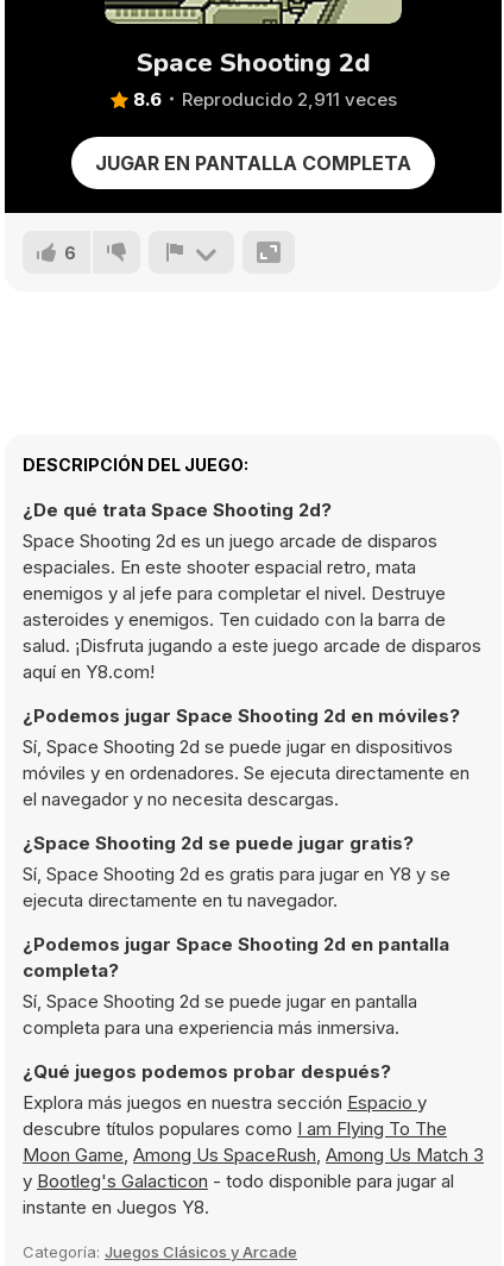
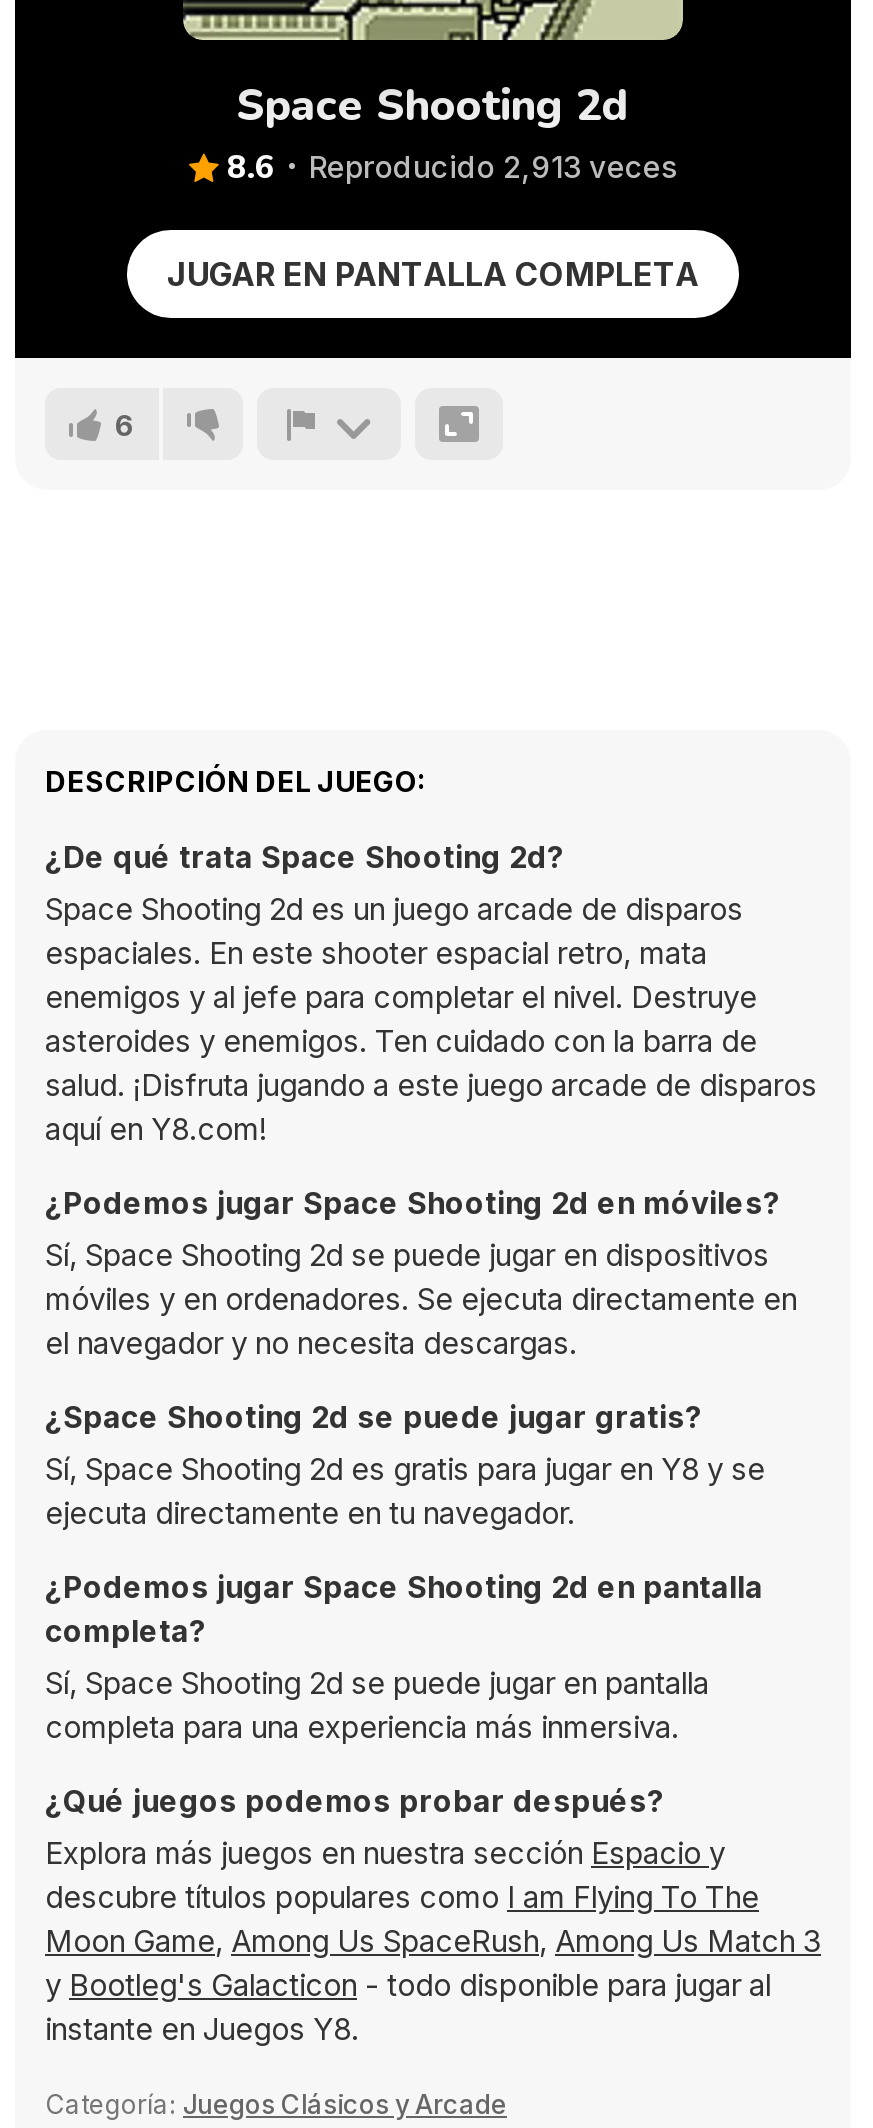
- Reproducido 2,911 veces
+ Reproducido 2,913 veces
